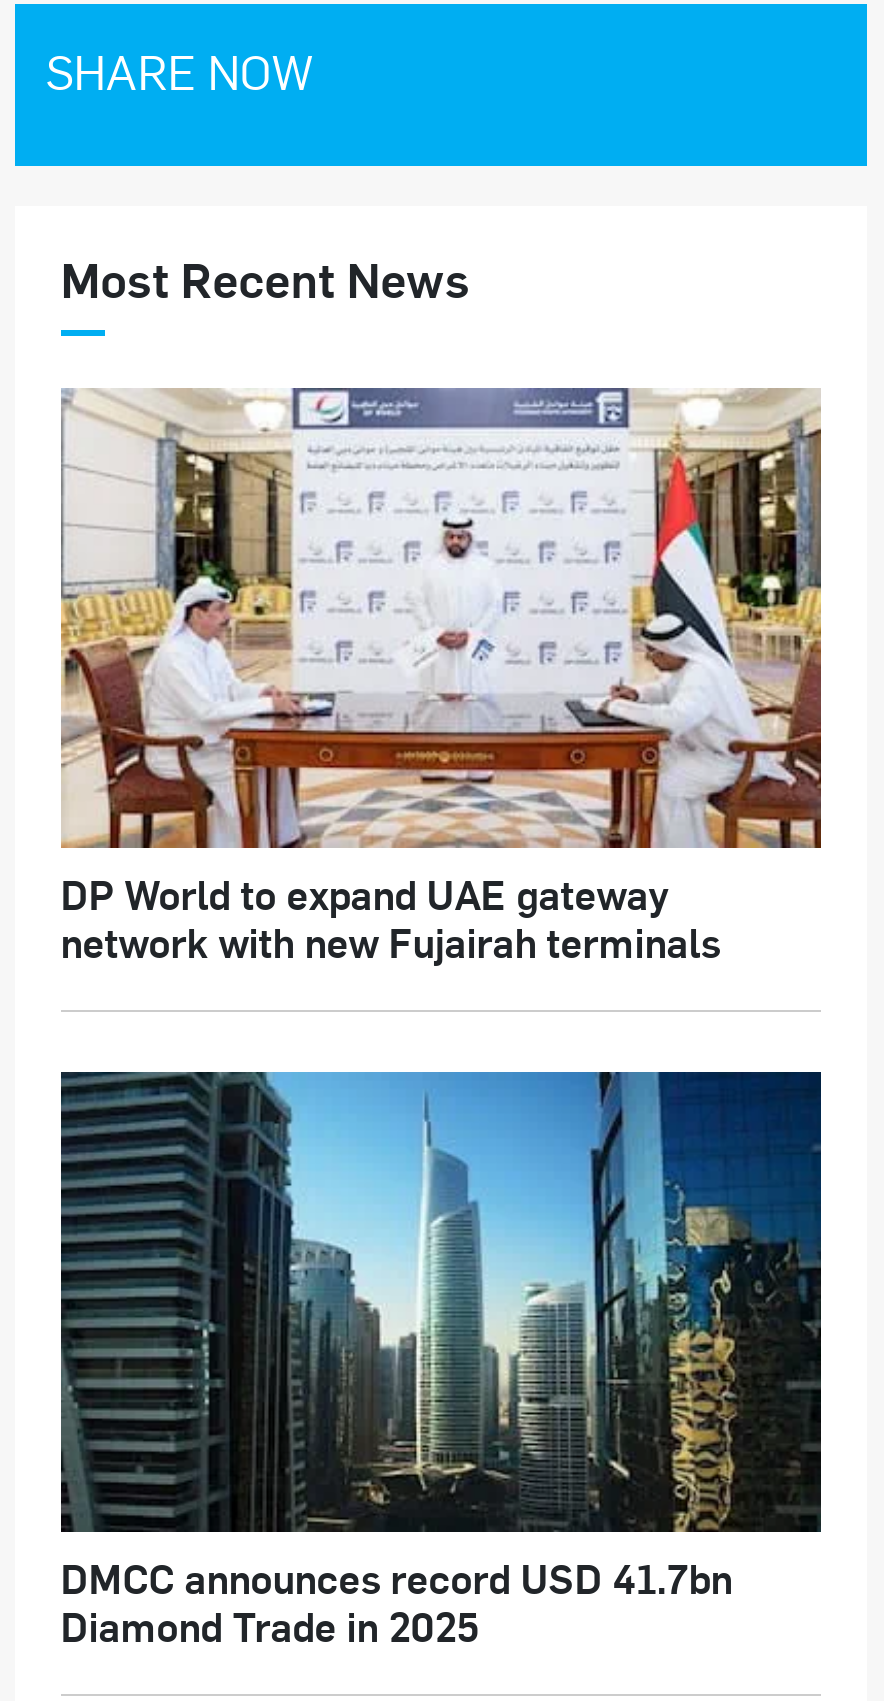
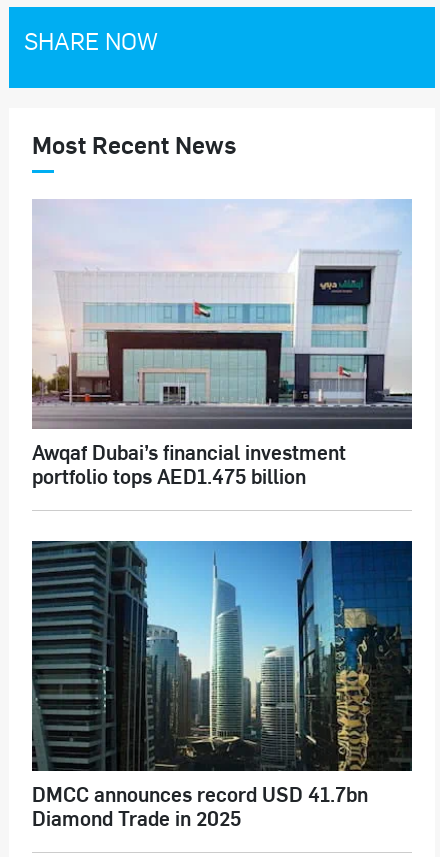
- [image]
- DP World to expand UAE gateway
- network with new Fujairah terminals
+ [image]
+ Awqaf Dubai’s financial investment
+ portfolio tops AED1.475 billion
